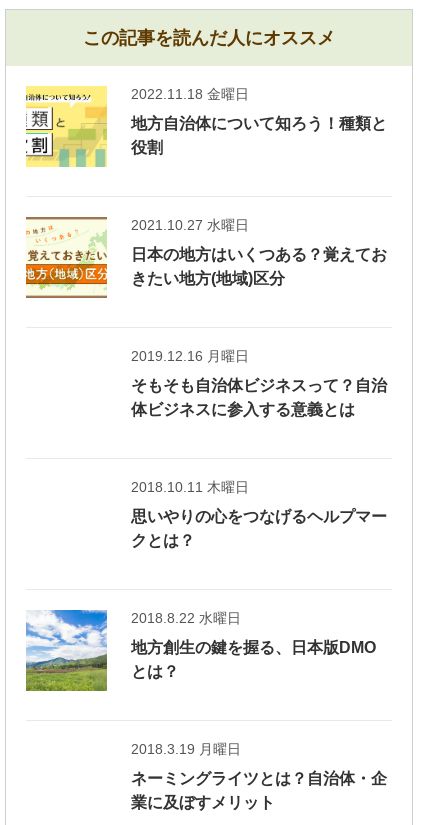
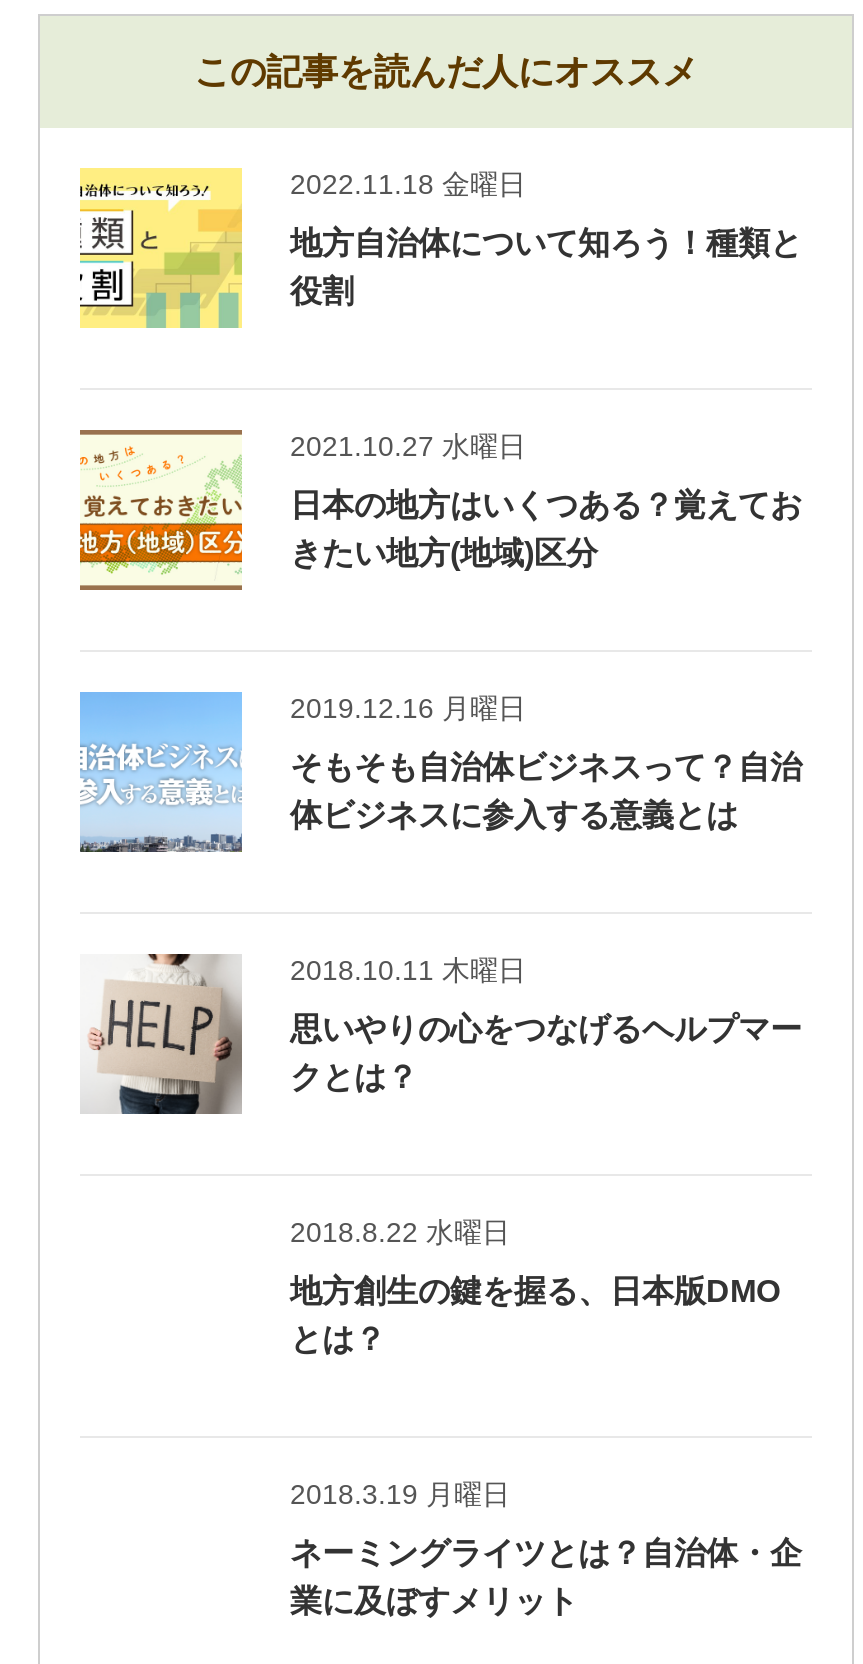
+ [image]

+ [image]

- [image]
